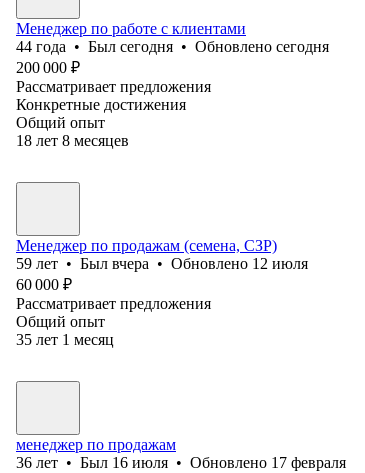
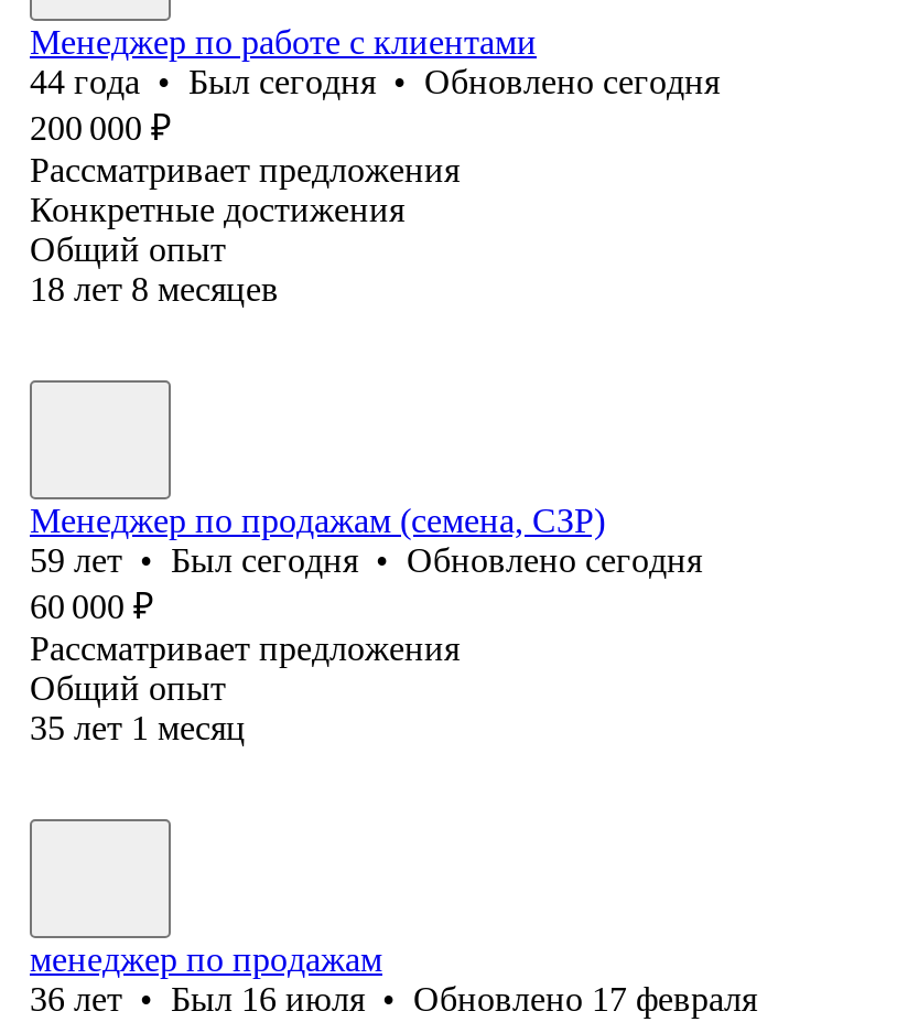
- 59 лет • Был вчера • Обновлено 12 июля
+ 59 лет • Был сегодня • Обновлено сегодня
